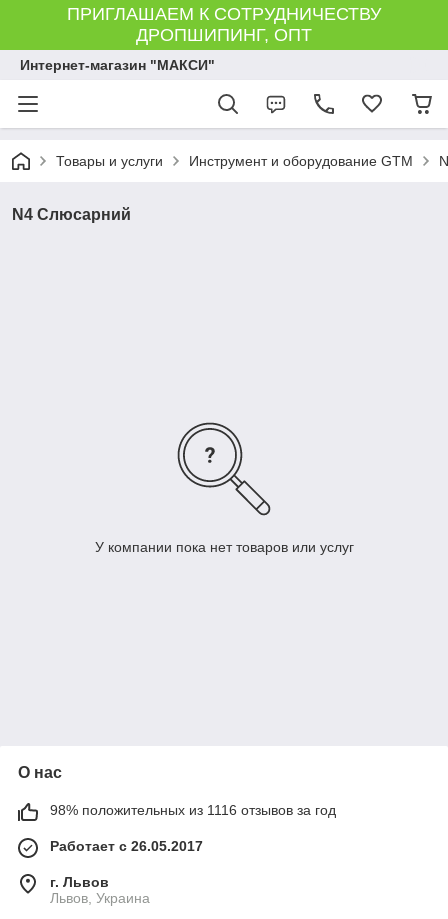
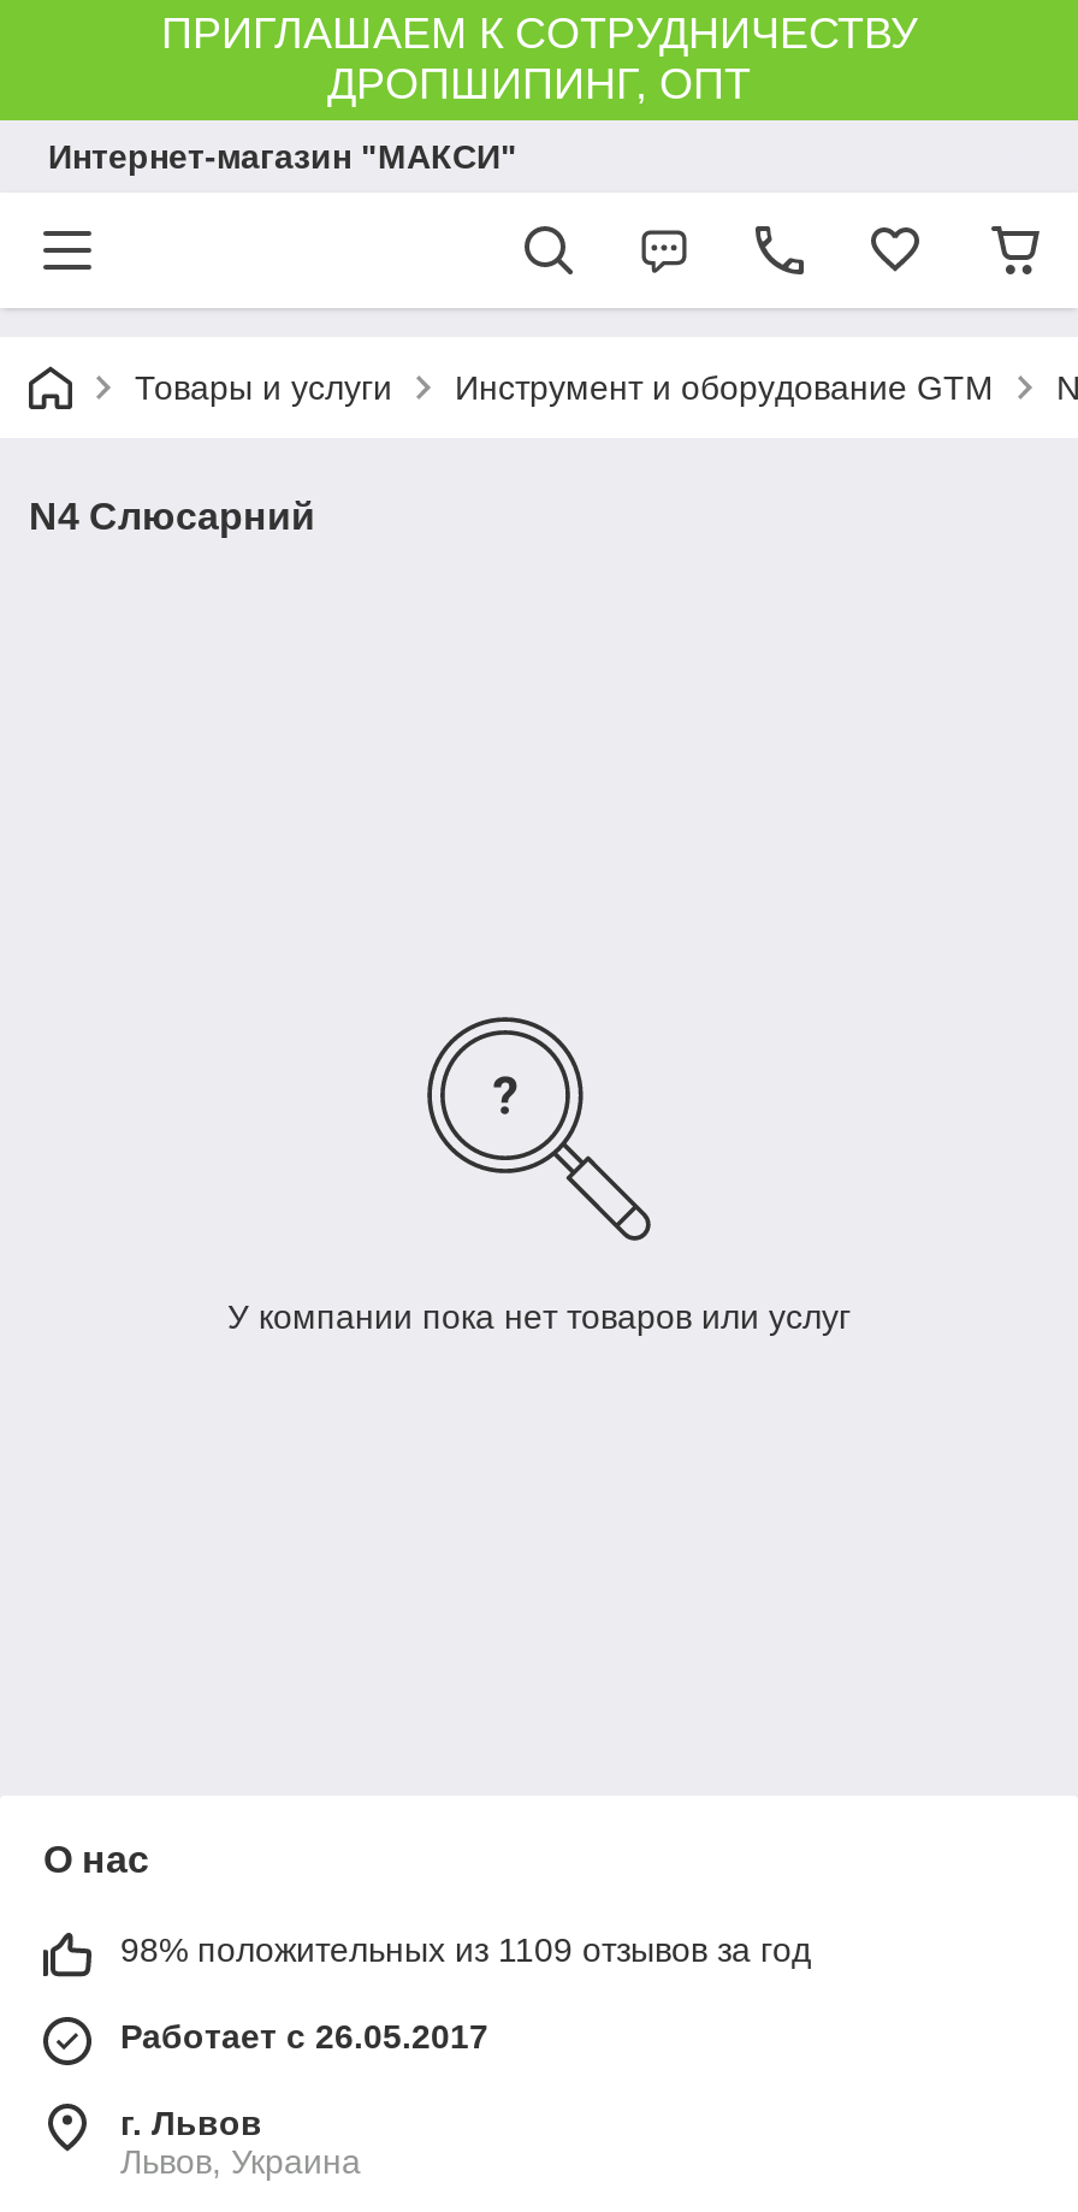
- 98% положительных из 1116 отзывов за год
+ 98% положительных из 1109 отзывов за год
